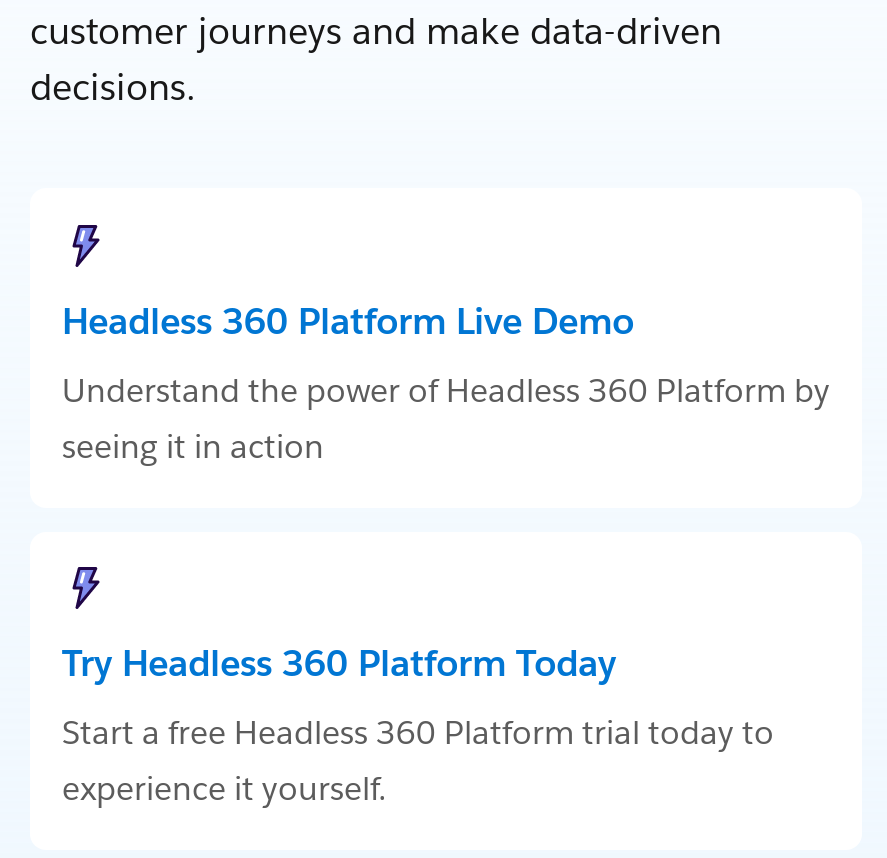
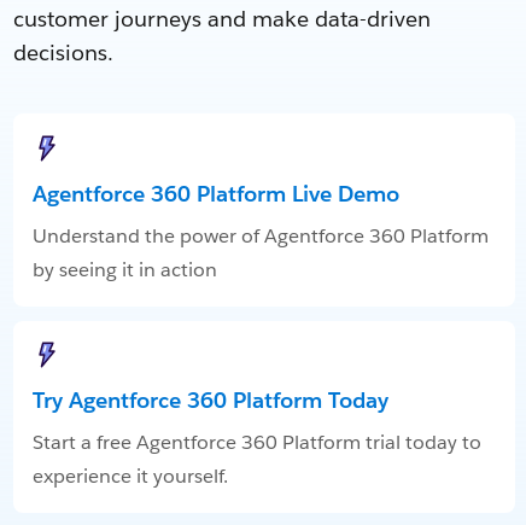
- Headless 360 Platform Live Demo
+ Agentforce 360 Platform Live Demo

- Understand the power of Headless 360 Platform by
- seeing it in action
+ Understand the power of Agentforce 360 Platform
+ by seeing it in action

- Try Headless 360 Platform Today
+ Try Agentforce 360 Platform Today

- Start a free Headless 360 Platform trial today to
+ Start a free Agentforce 360 Platform trial today to
